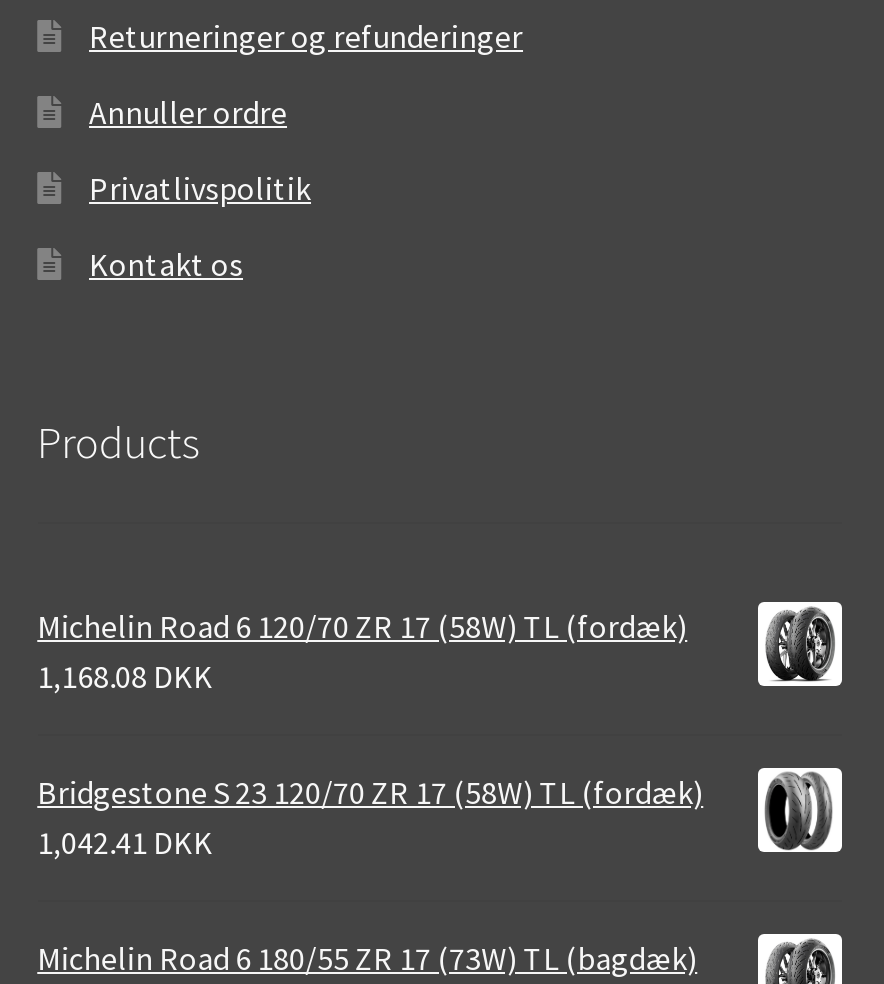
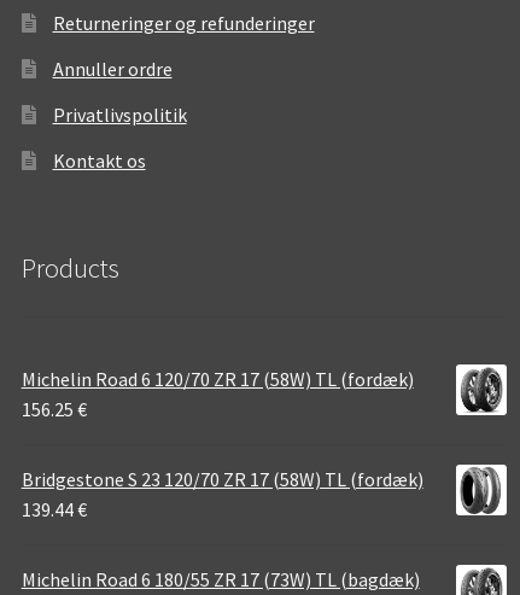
- 1,168.08 DKK
+ 156.25 €

- 1,042.41 DKK
+ 139.44 €
